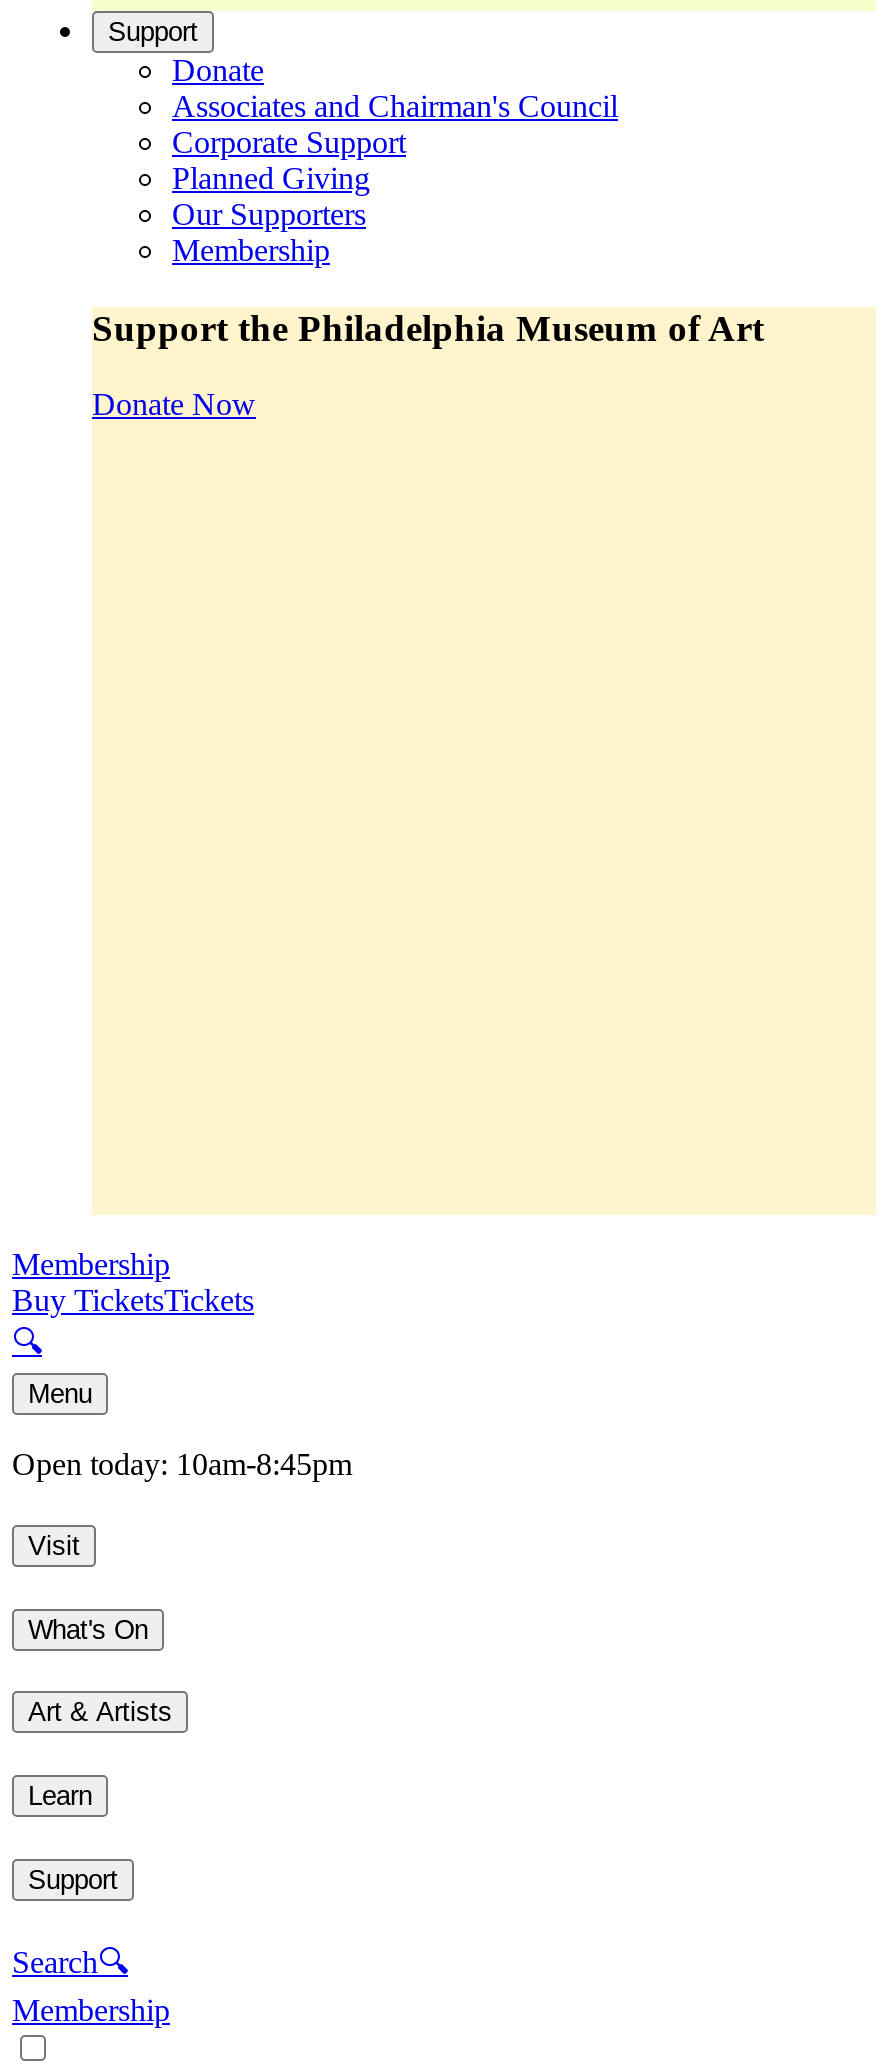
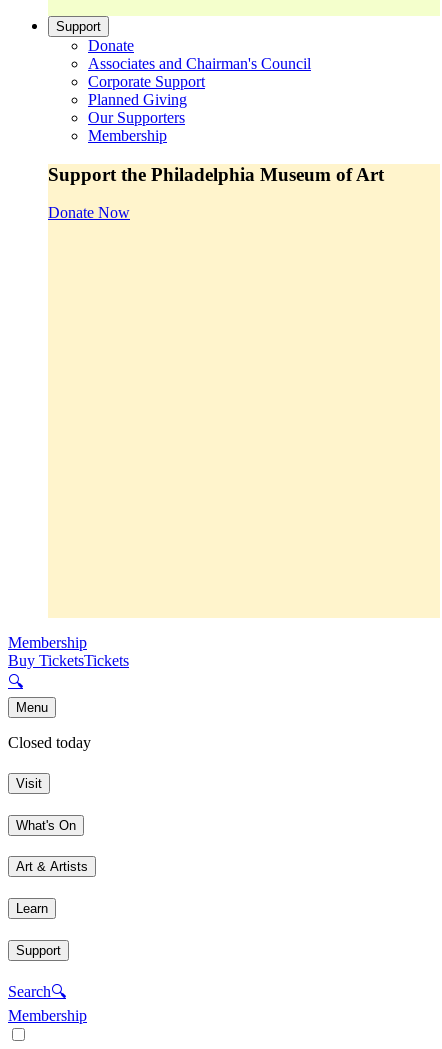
- Open today: 10am-8:45pm
+ Closed today
